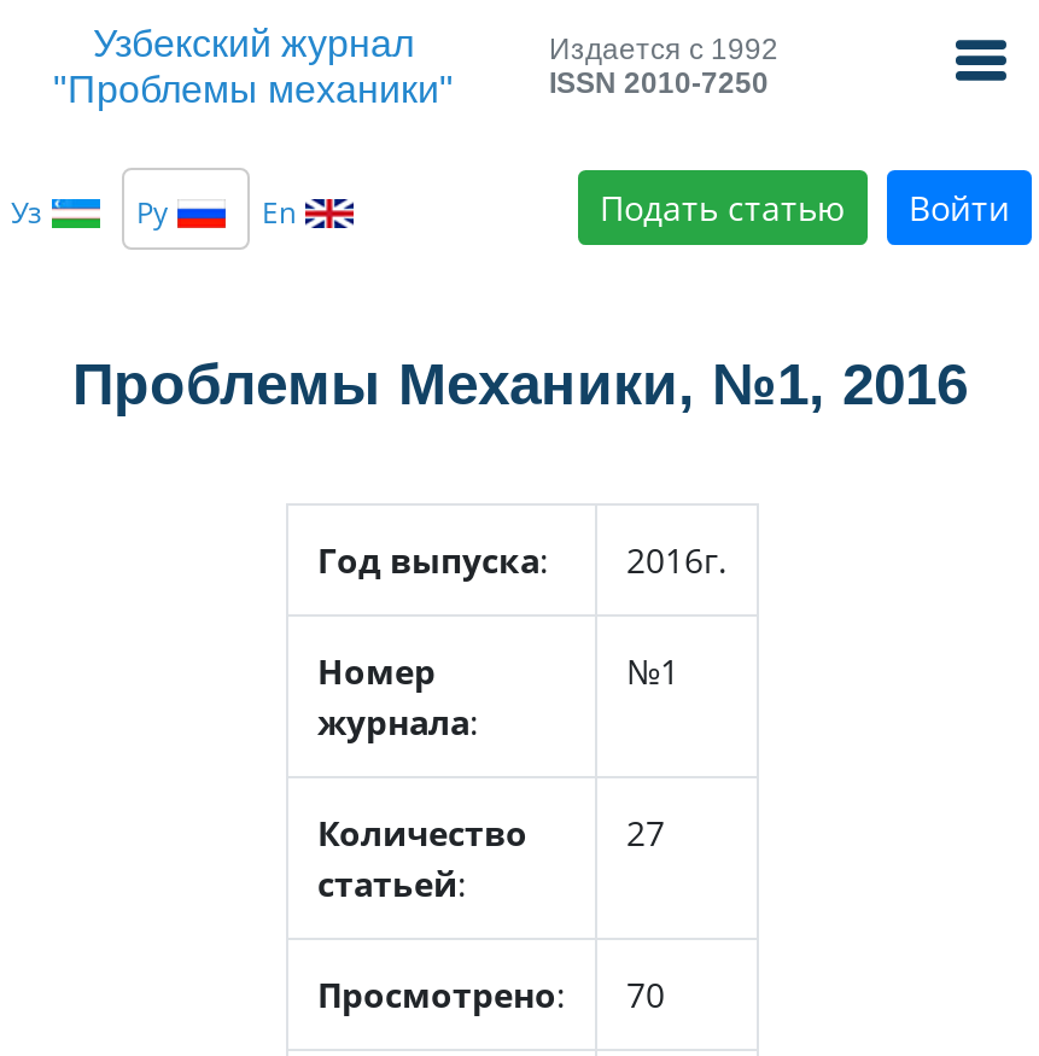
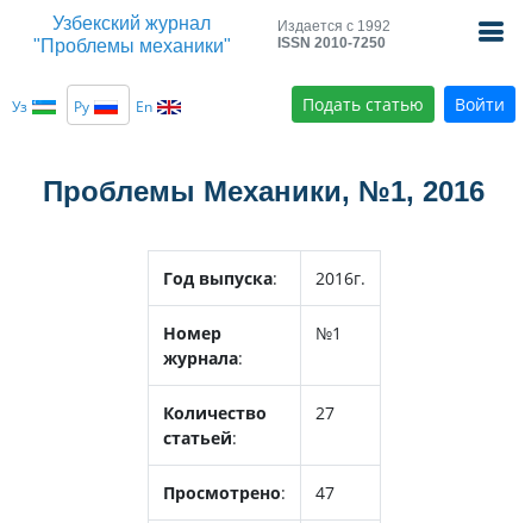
- Просмотрено: 70
+ Просмотрено: 47
